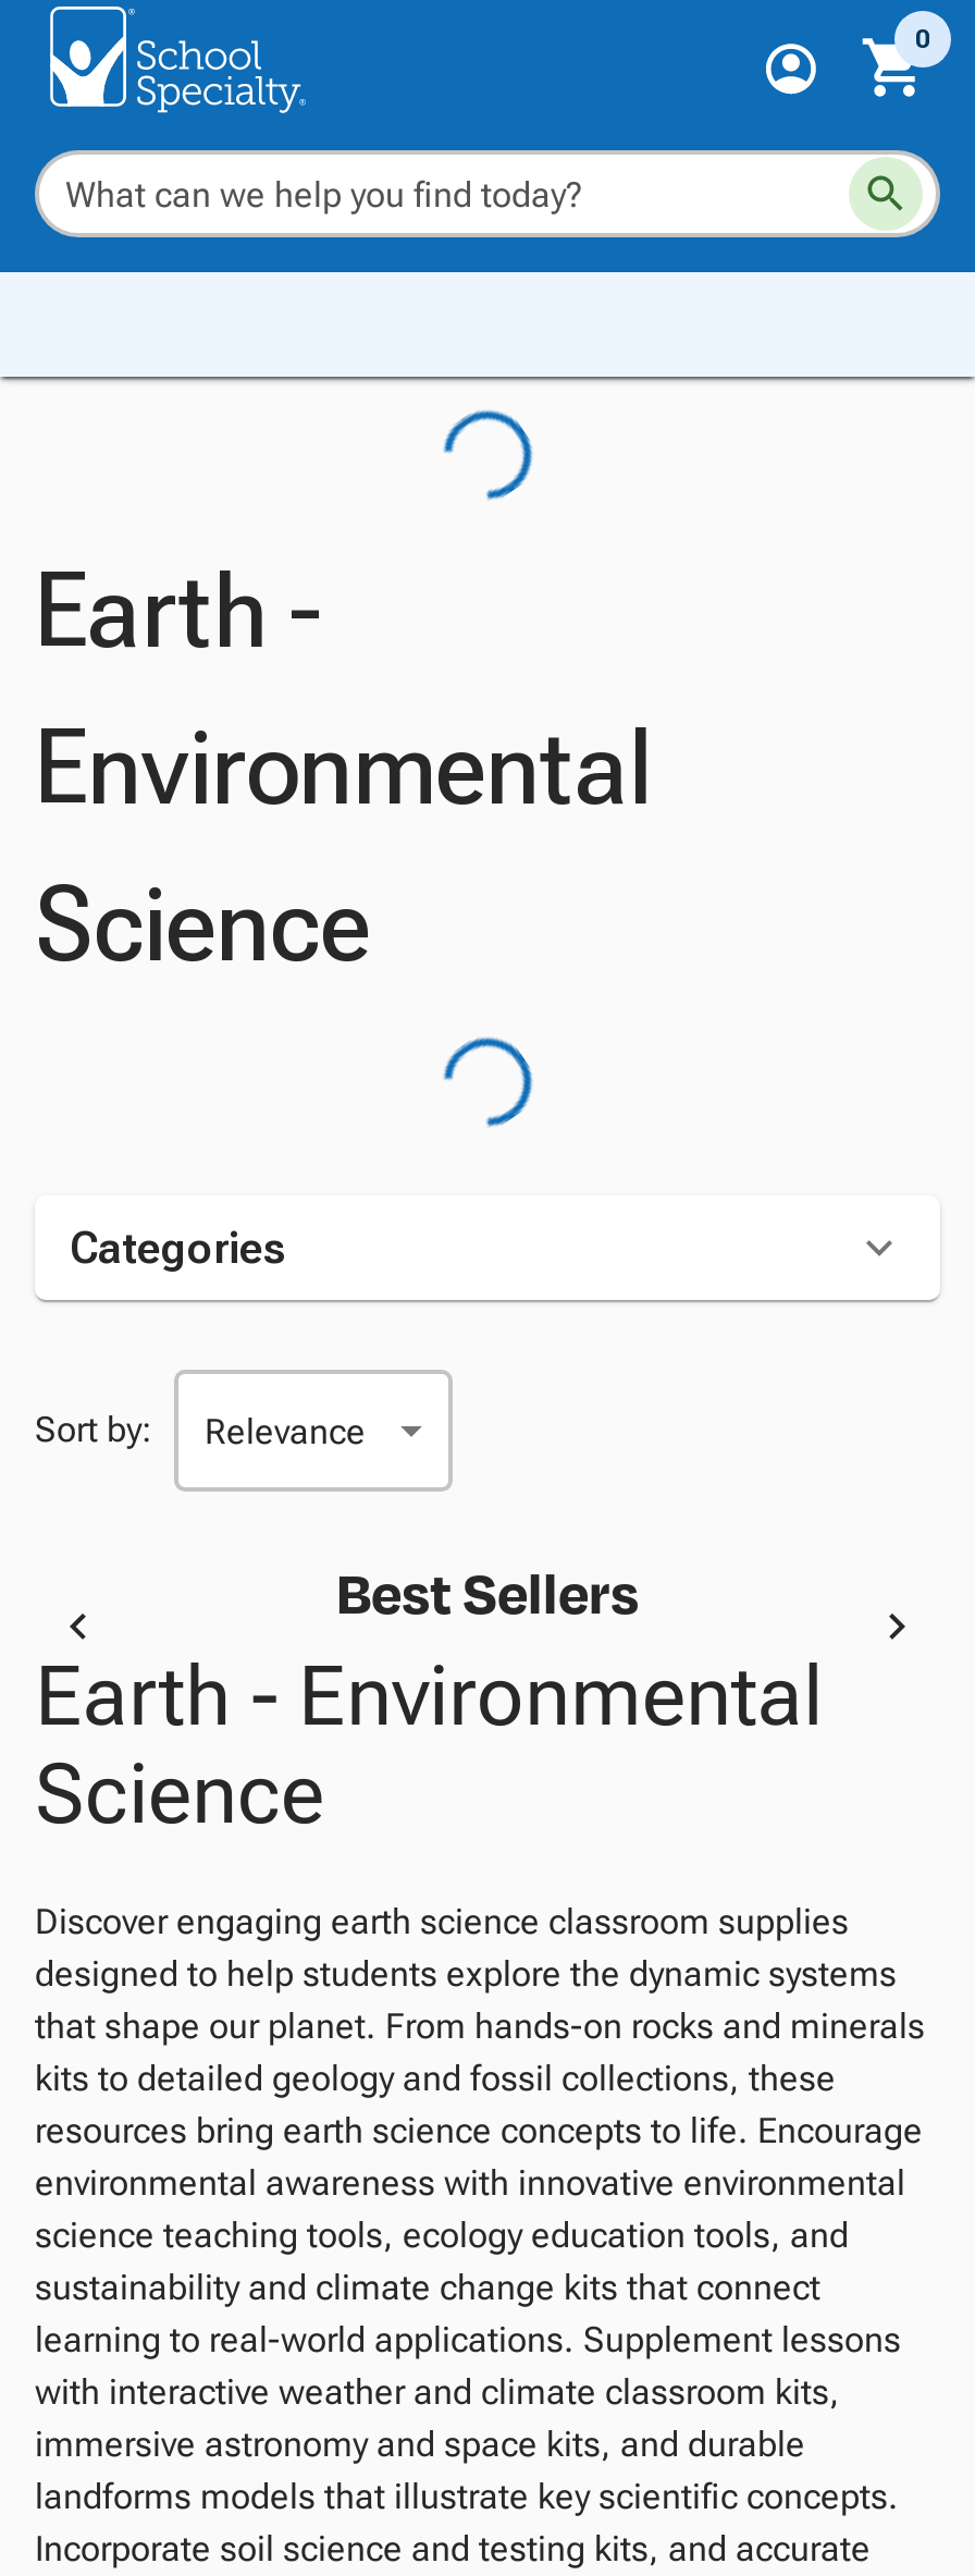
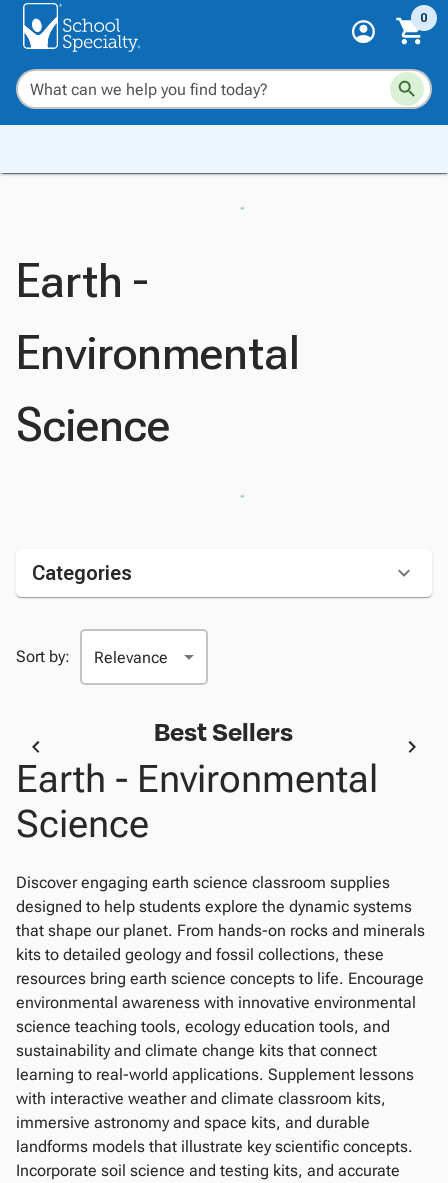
- [image]

- [image]
